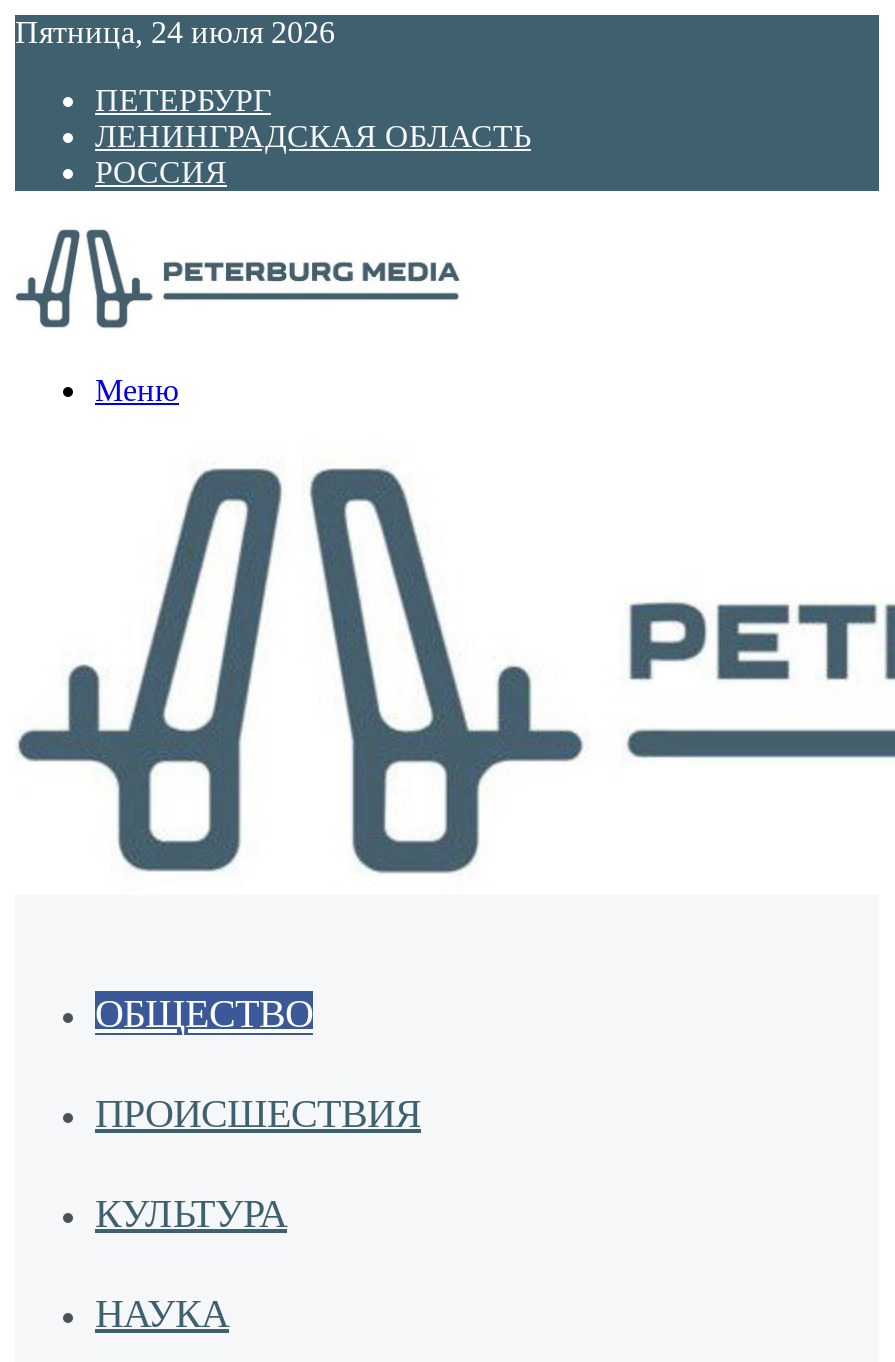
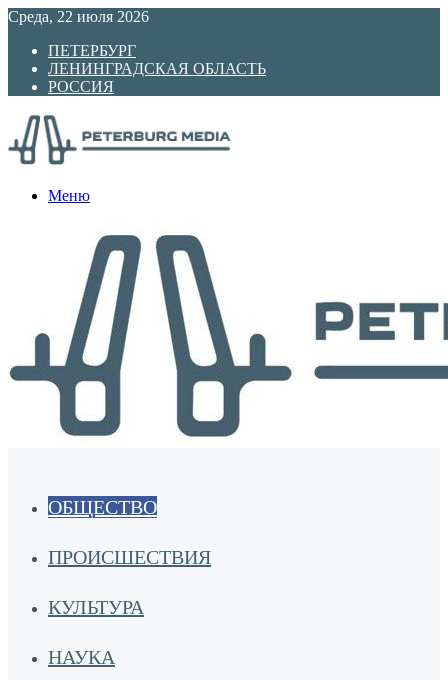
- Пятница, 24 июля 2026
+ Среда, 22 июля 2026
